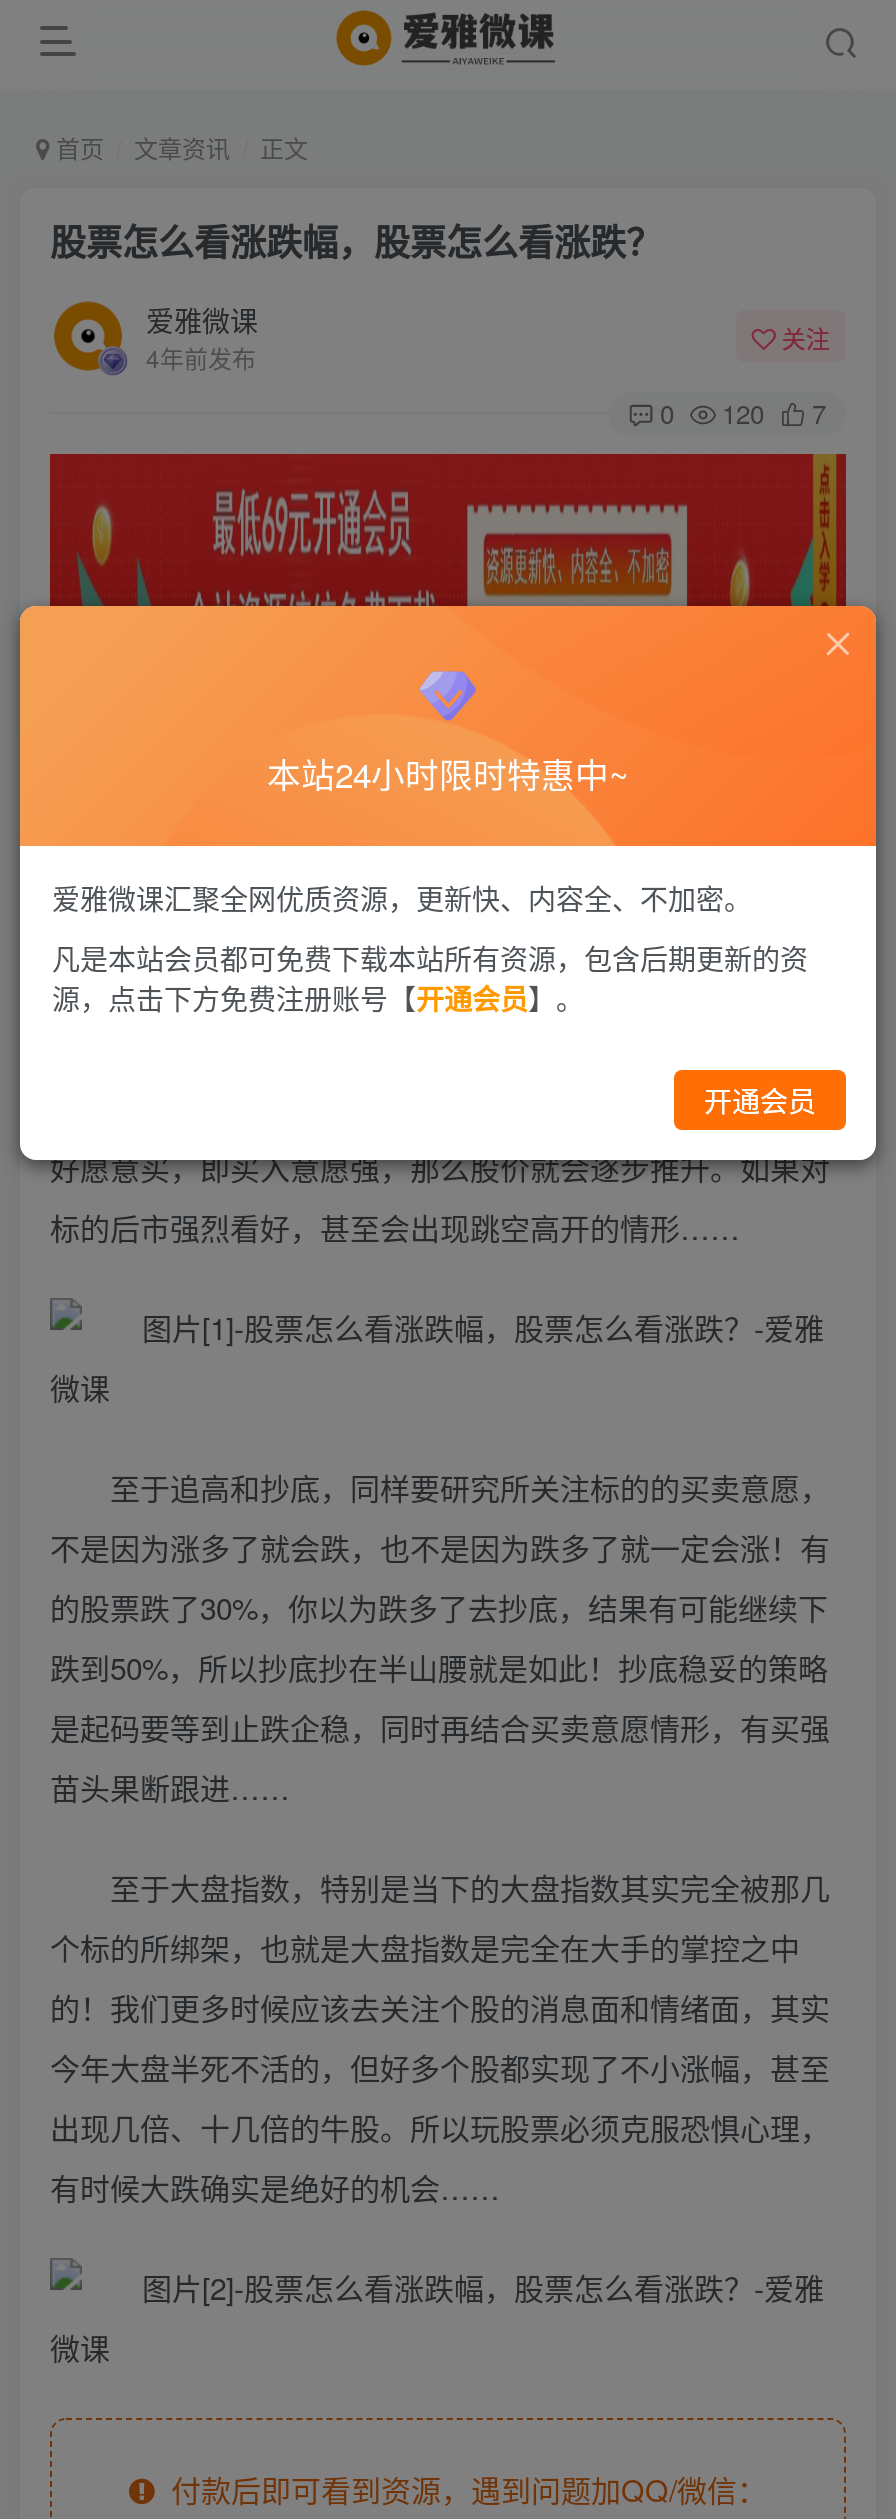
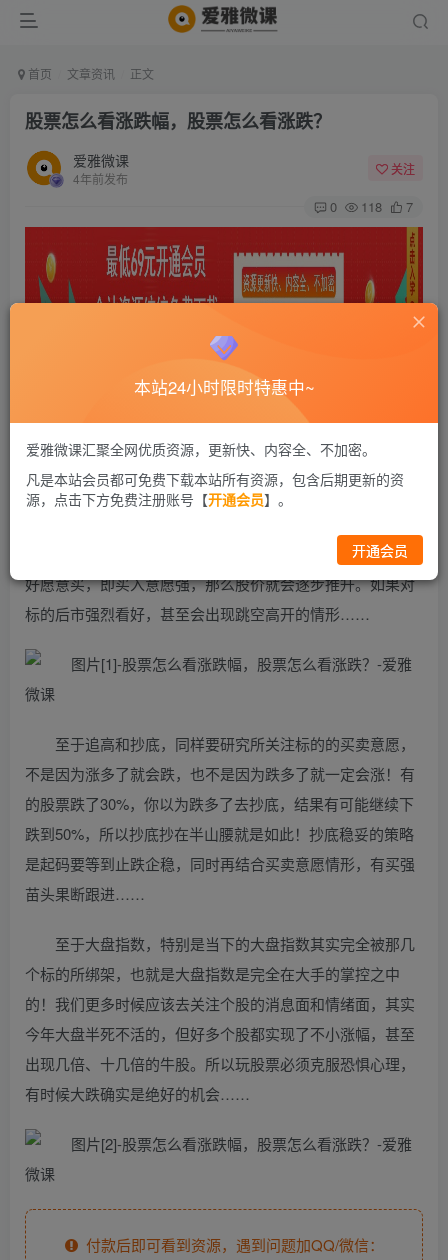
- 0 120 7
+ 0 118 7
